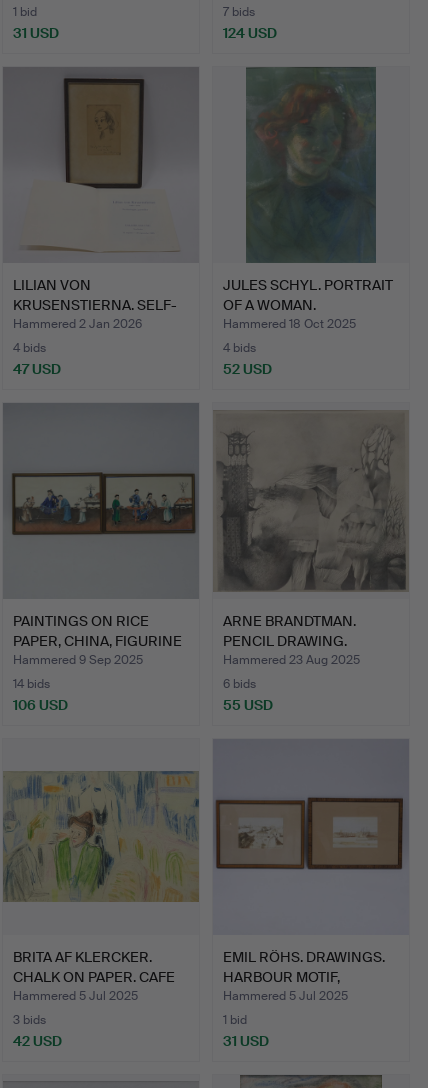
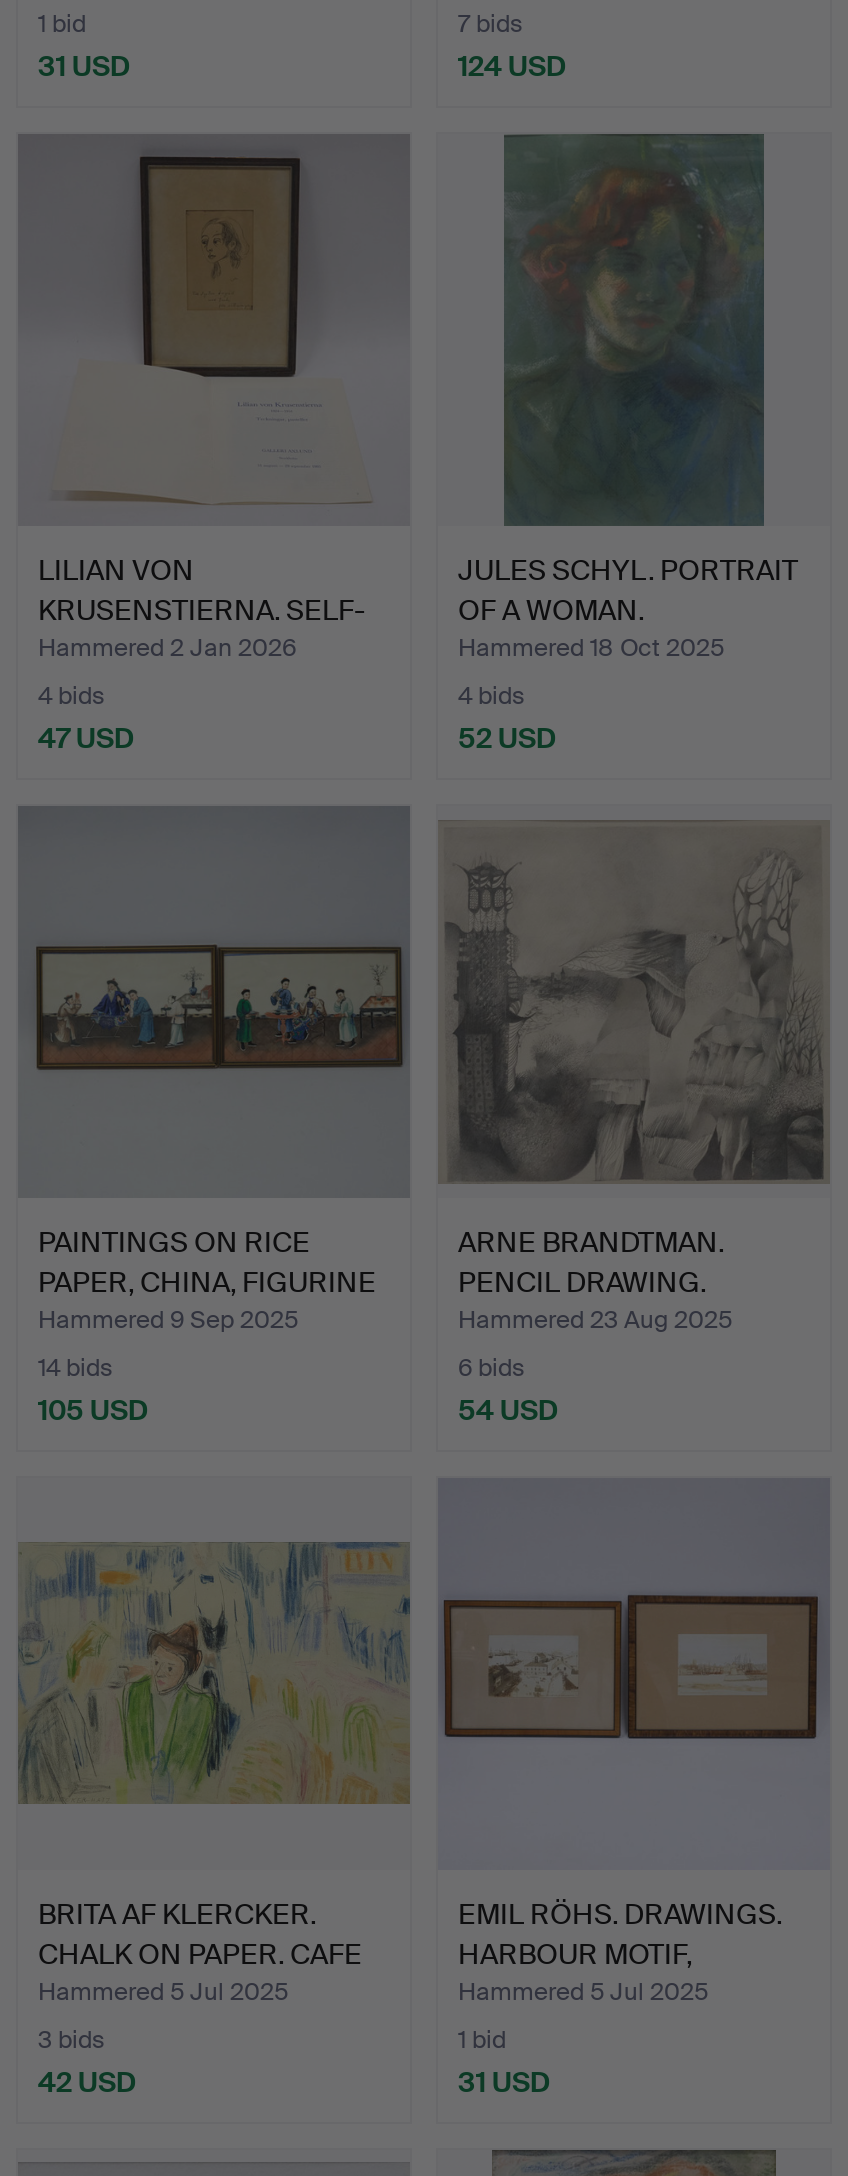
- 106 USD
+ 105 USD

- 55 USD
+ 54 USD
